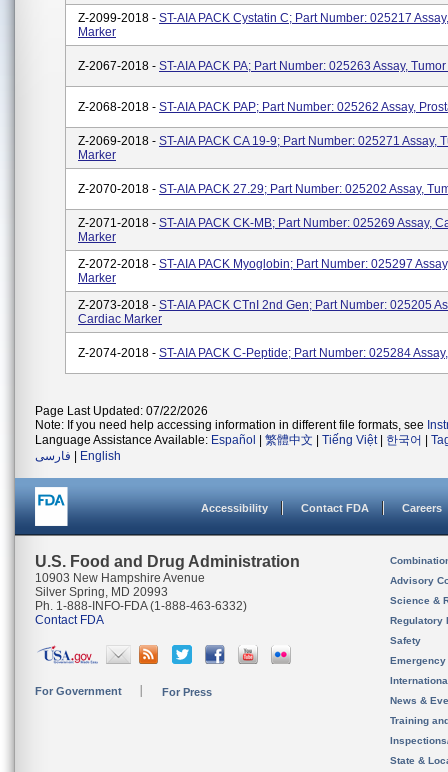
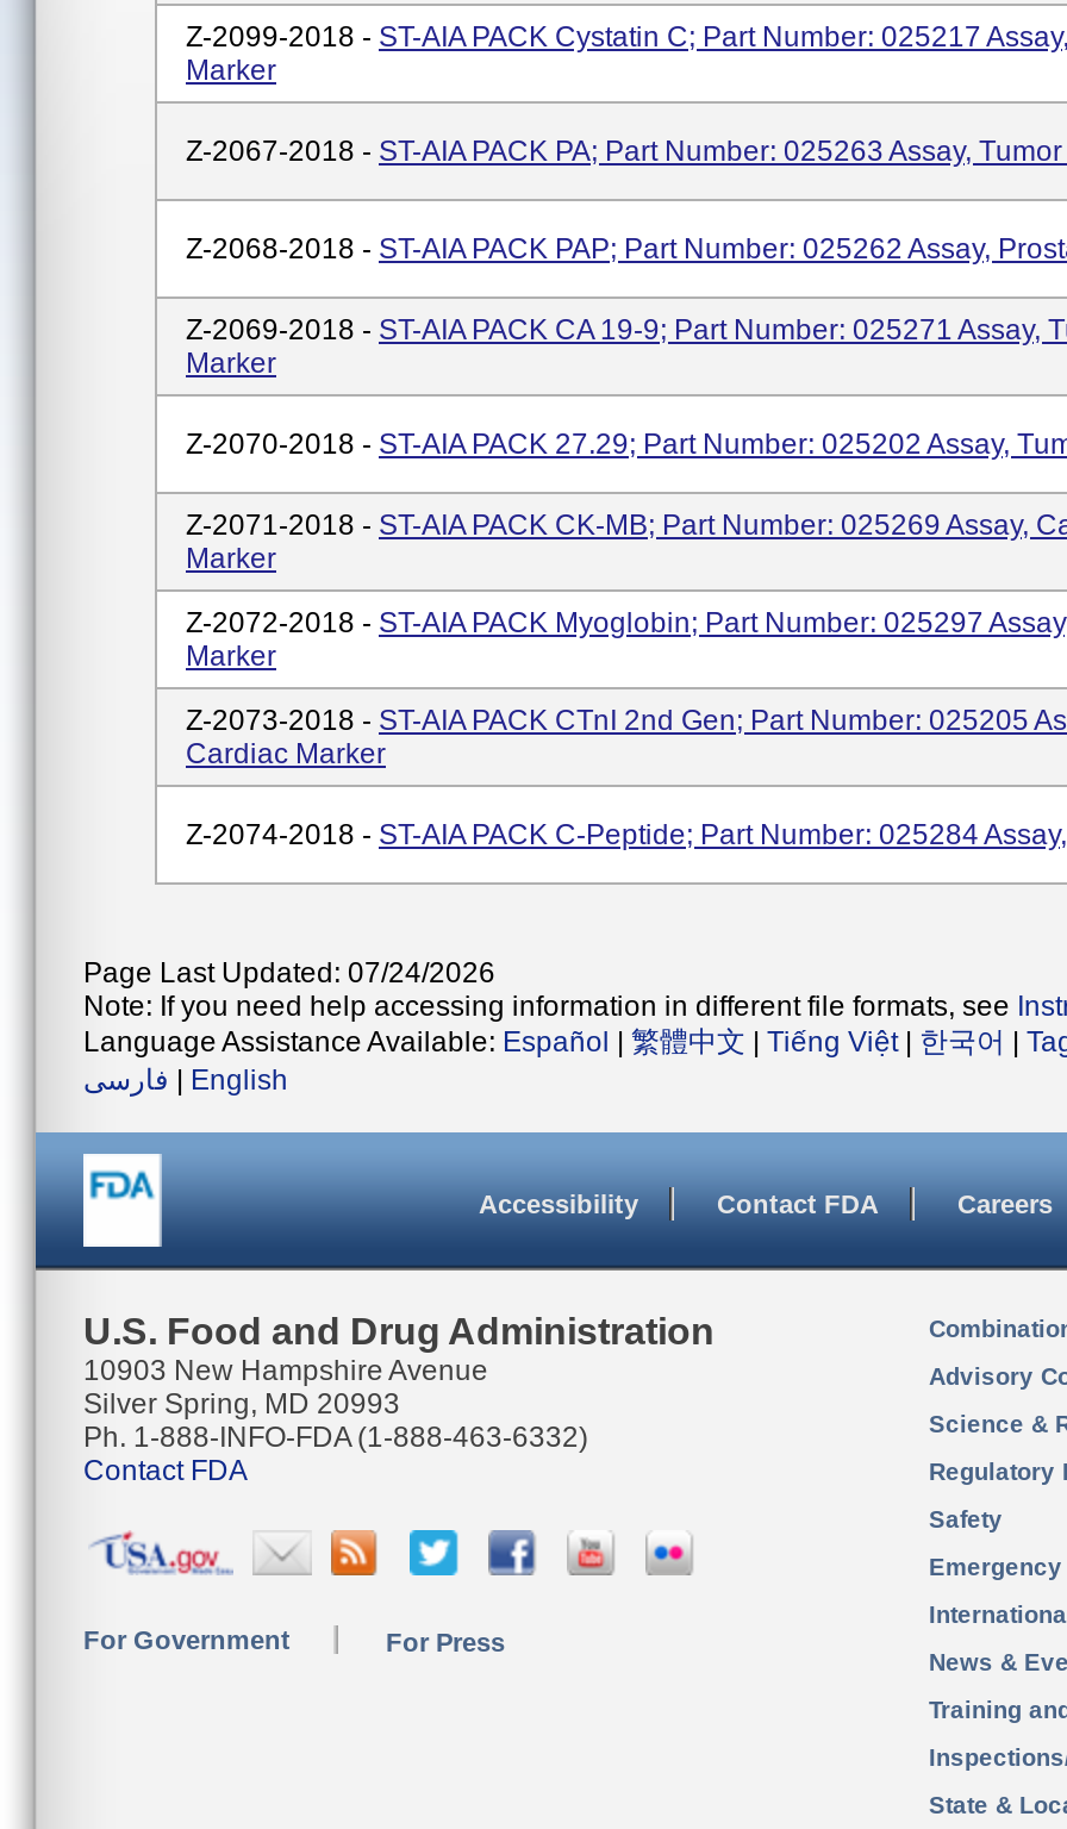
- Page Last Updated: 07/22/2026
+ Page Last Updated: 07/24/2026
